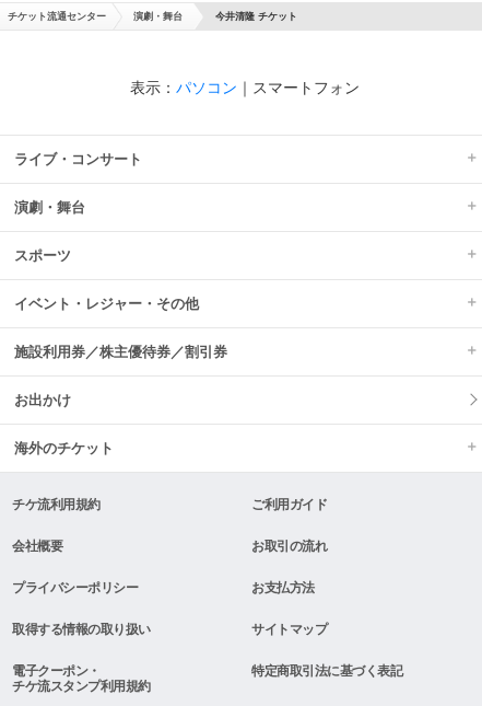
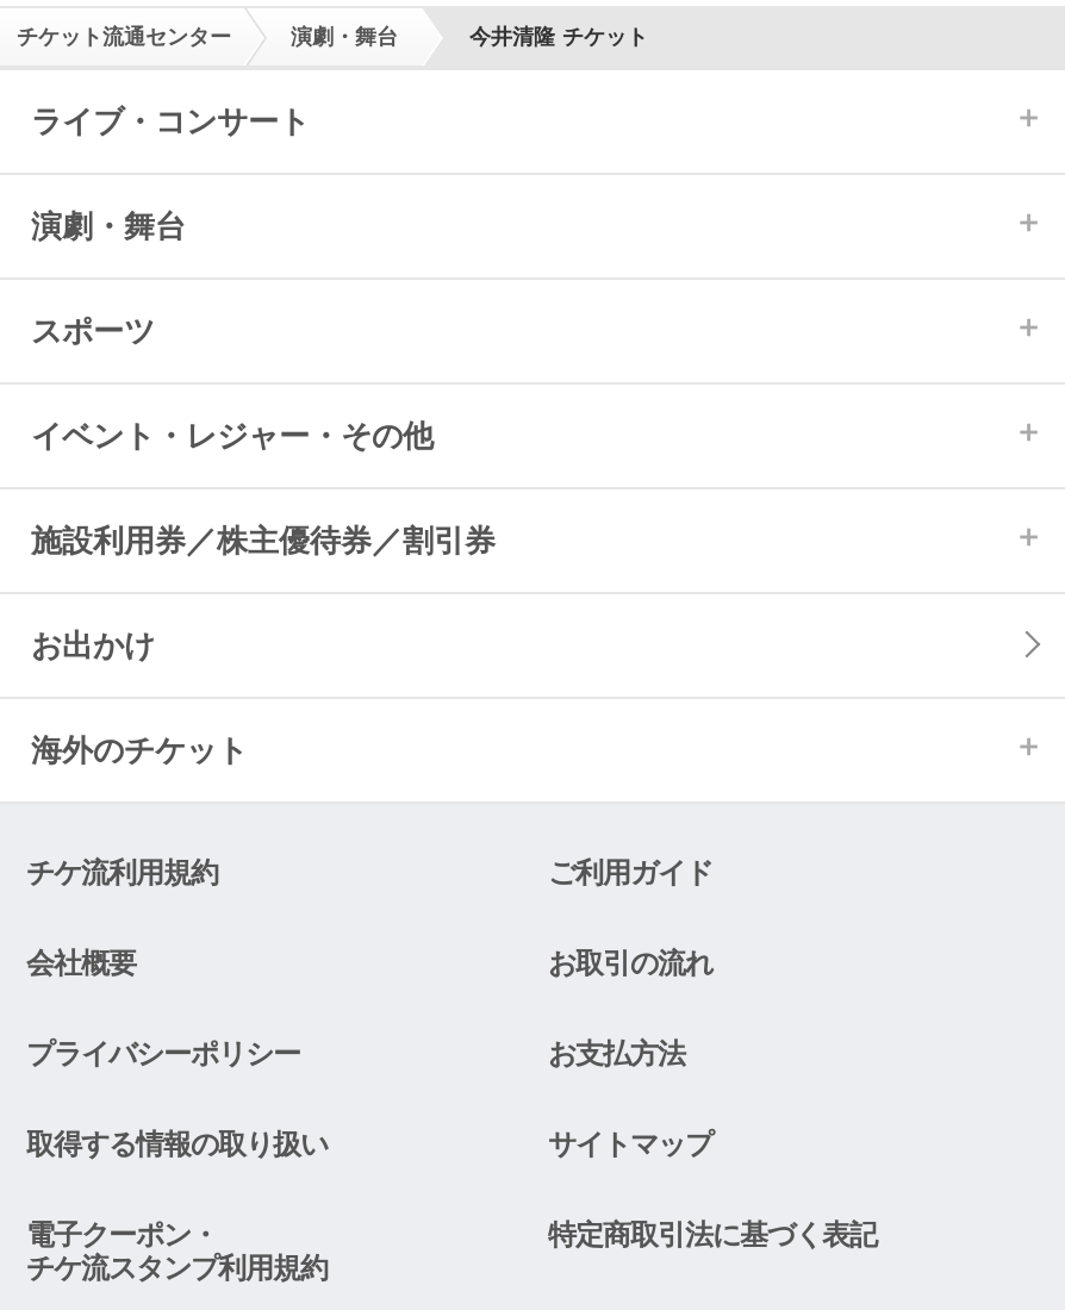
- 表示：パソコン｜スマートフォン
